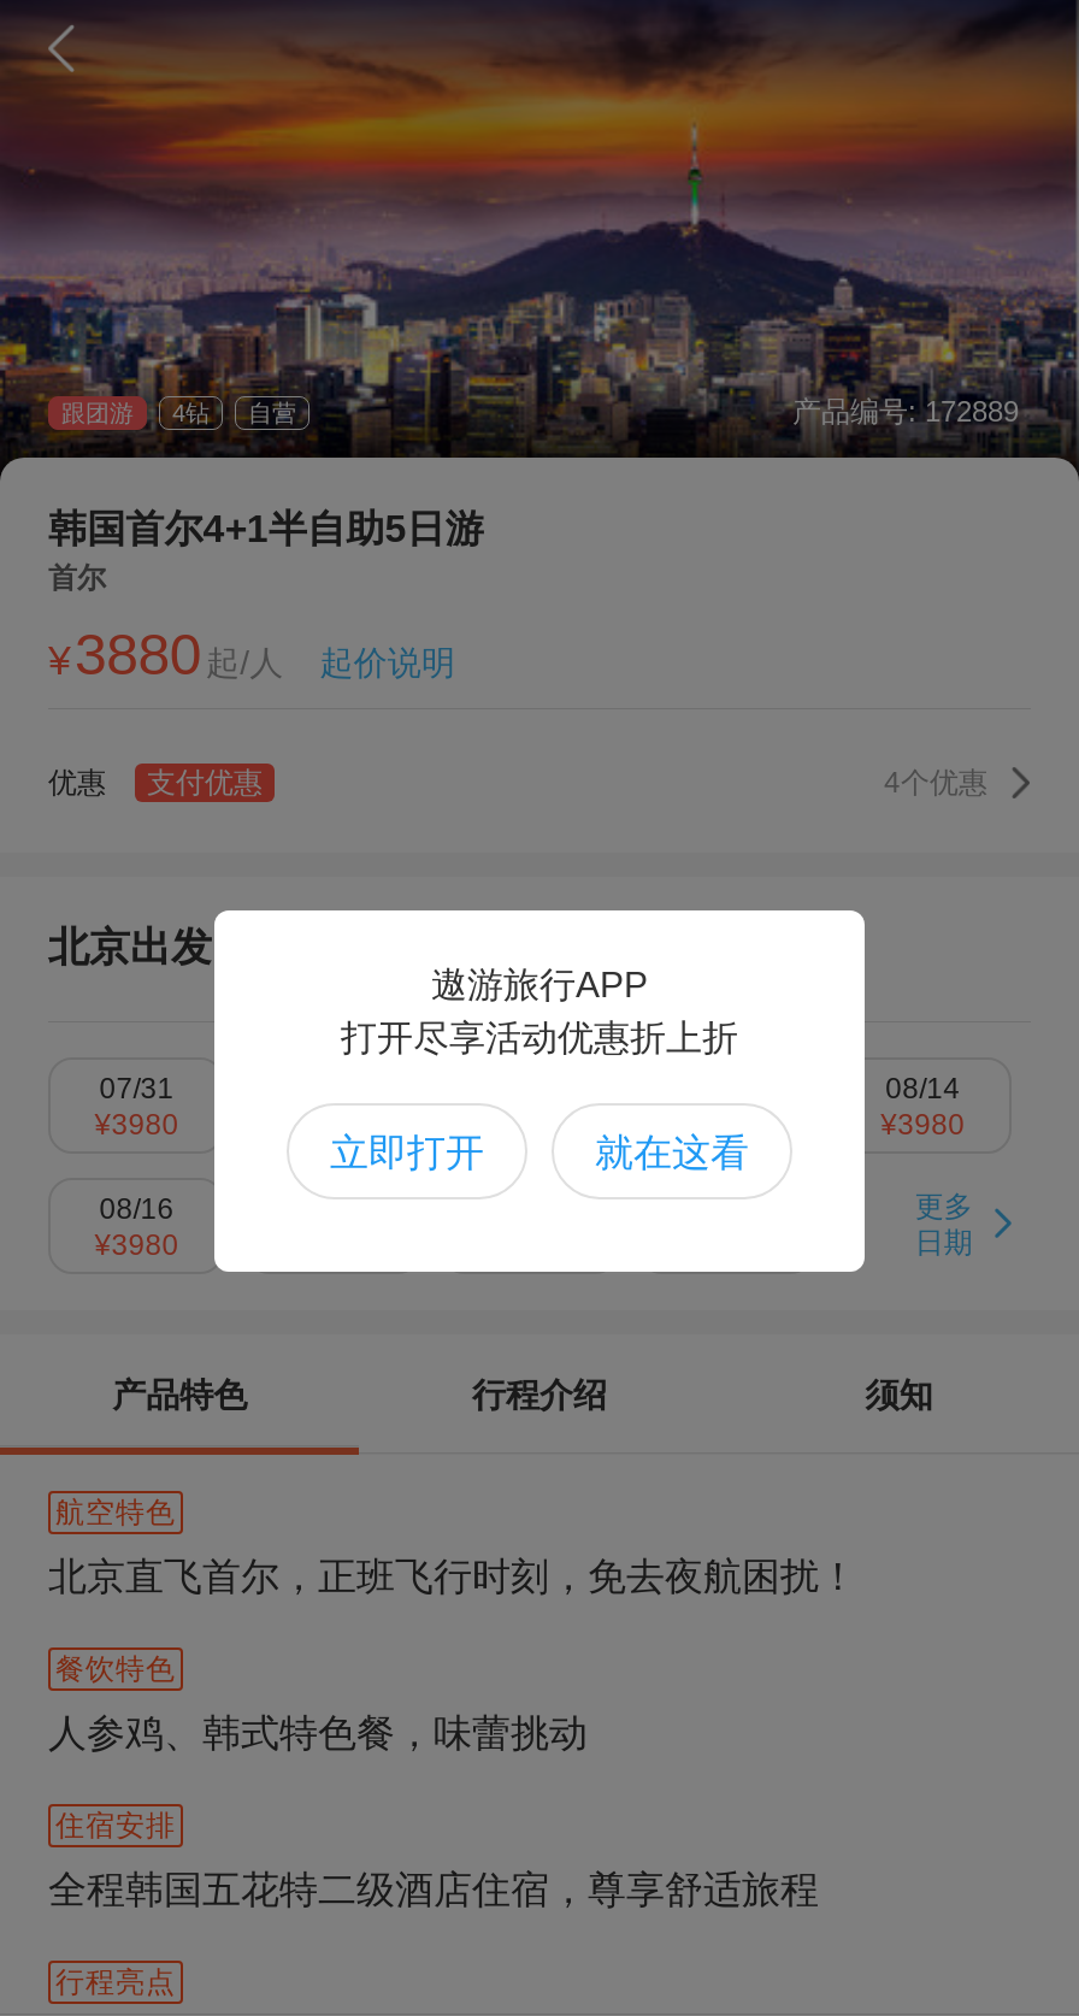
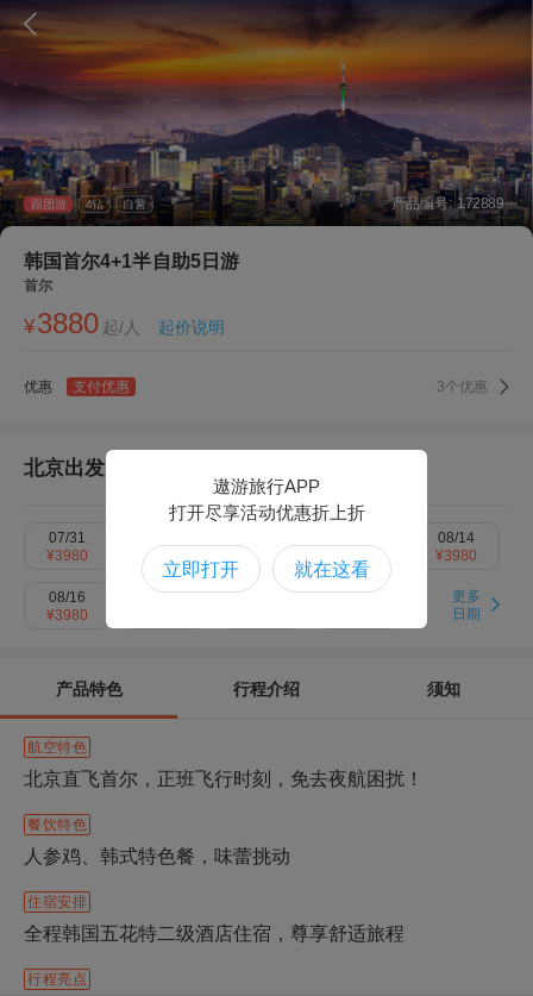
- 4个优惠
+ 3个优惠
